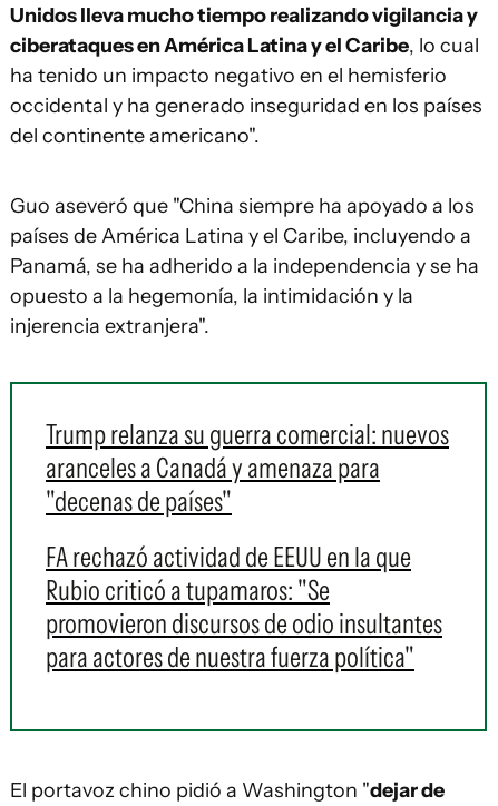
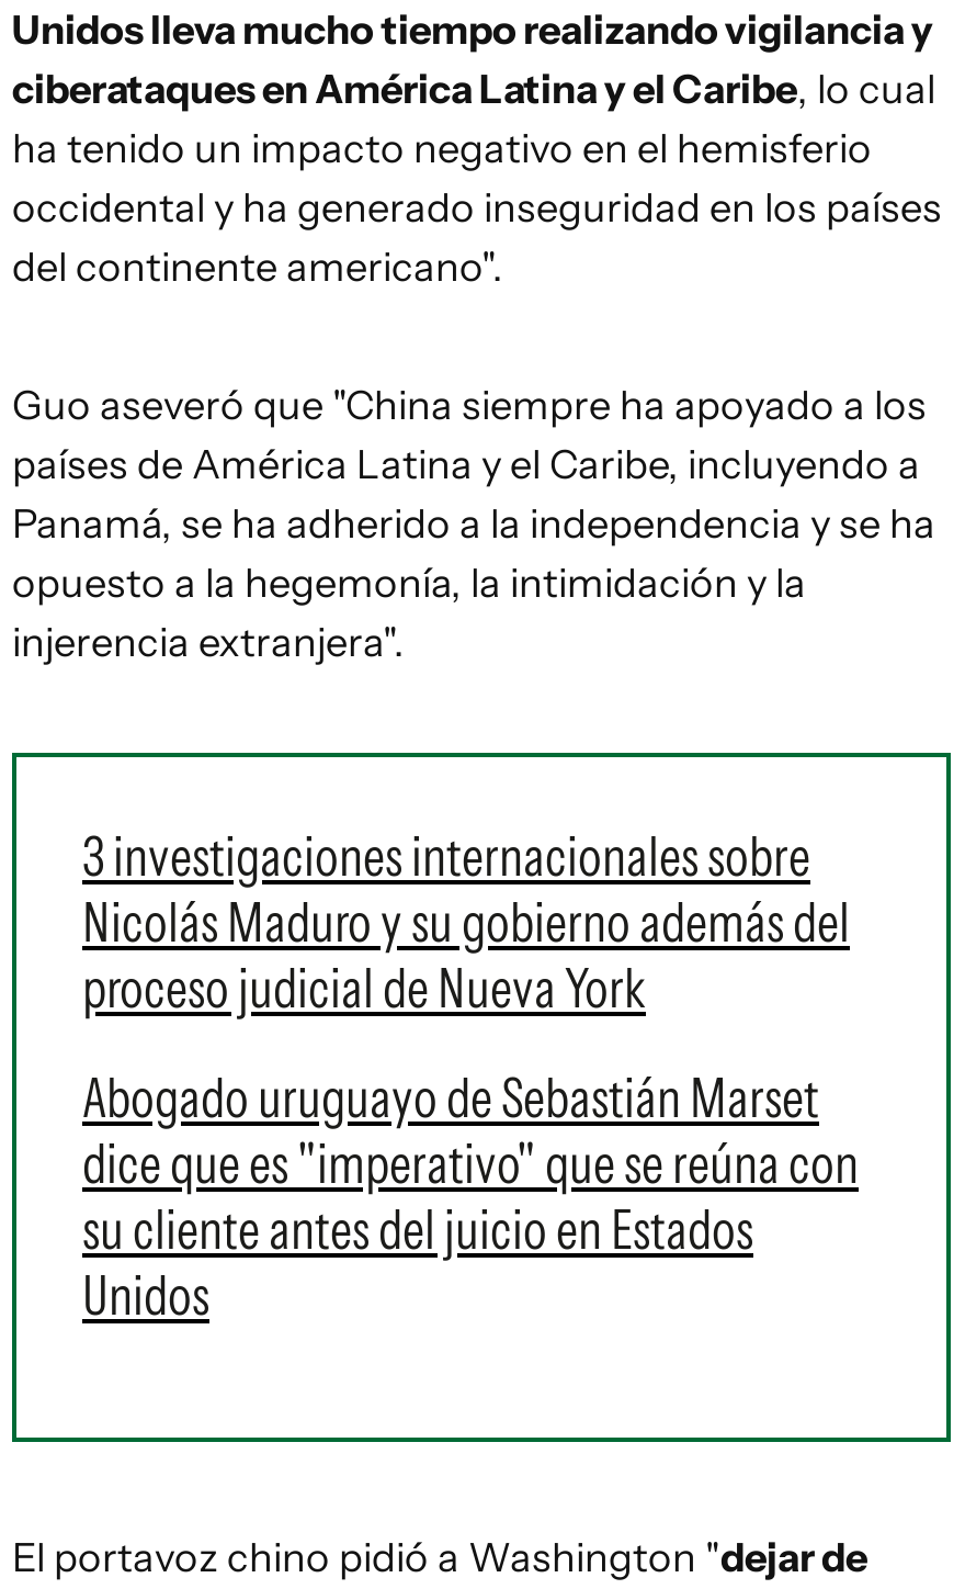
- Trump relanza su guerra comercial: nuevos
- aranceles a Canadá y amenaza para
- "decenas de países"
+ 3 investigaciones internacionales sobre
+ Nicolás Maduro y su gobierno además del
+ proceso judicial de Nueva York

- FA rechazó actividad de EEUU en la que
- Rubio criticó a tupamaros: "Se
- promovieron discursos de odio insultantes
- para actores de nuestra fuerza política"
+ Abogado uruguayo de Sebastián Marset
+ dice que es "imperativo" que se reúna con
+ su cliente antes del juicio en Estados
+ Unidos
